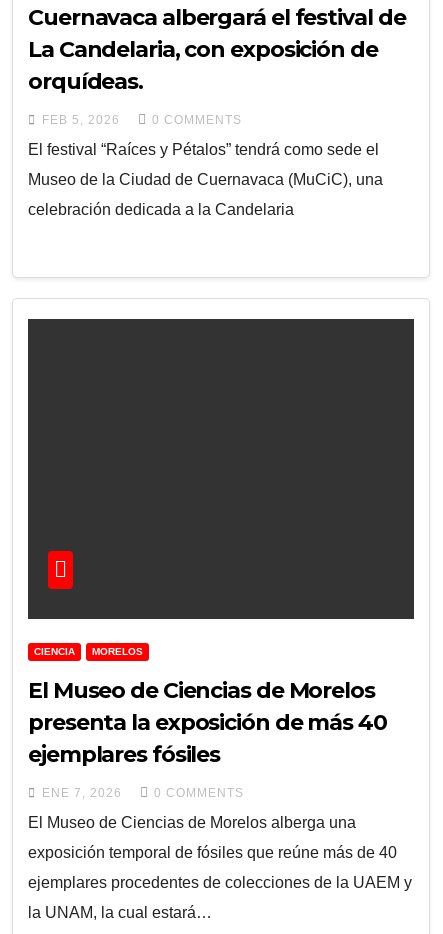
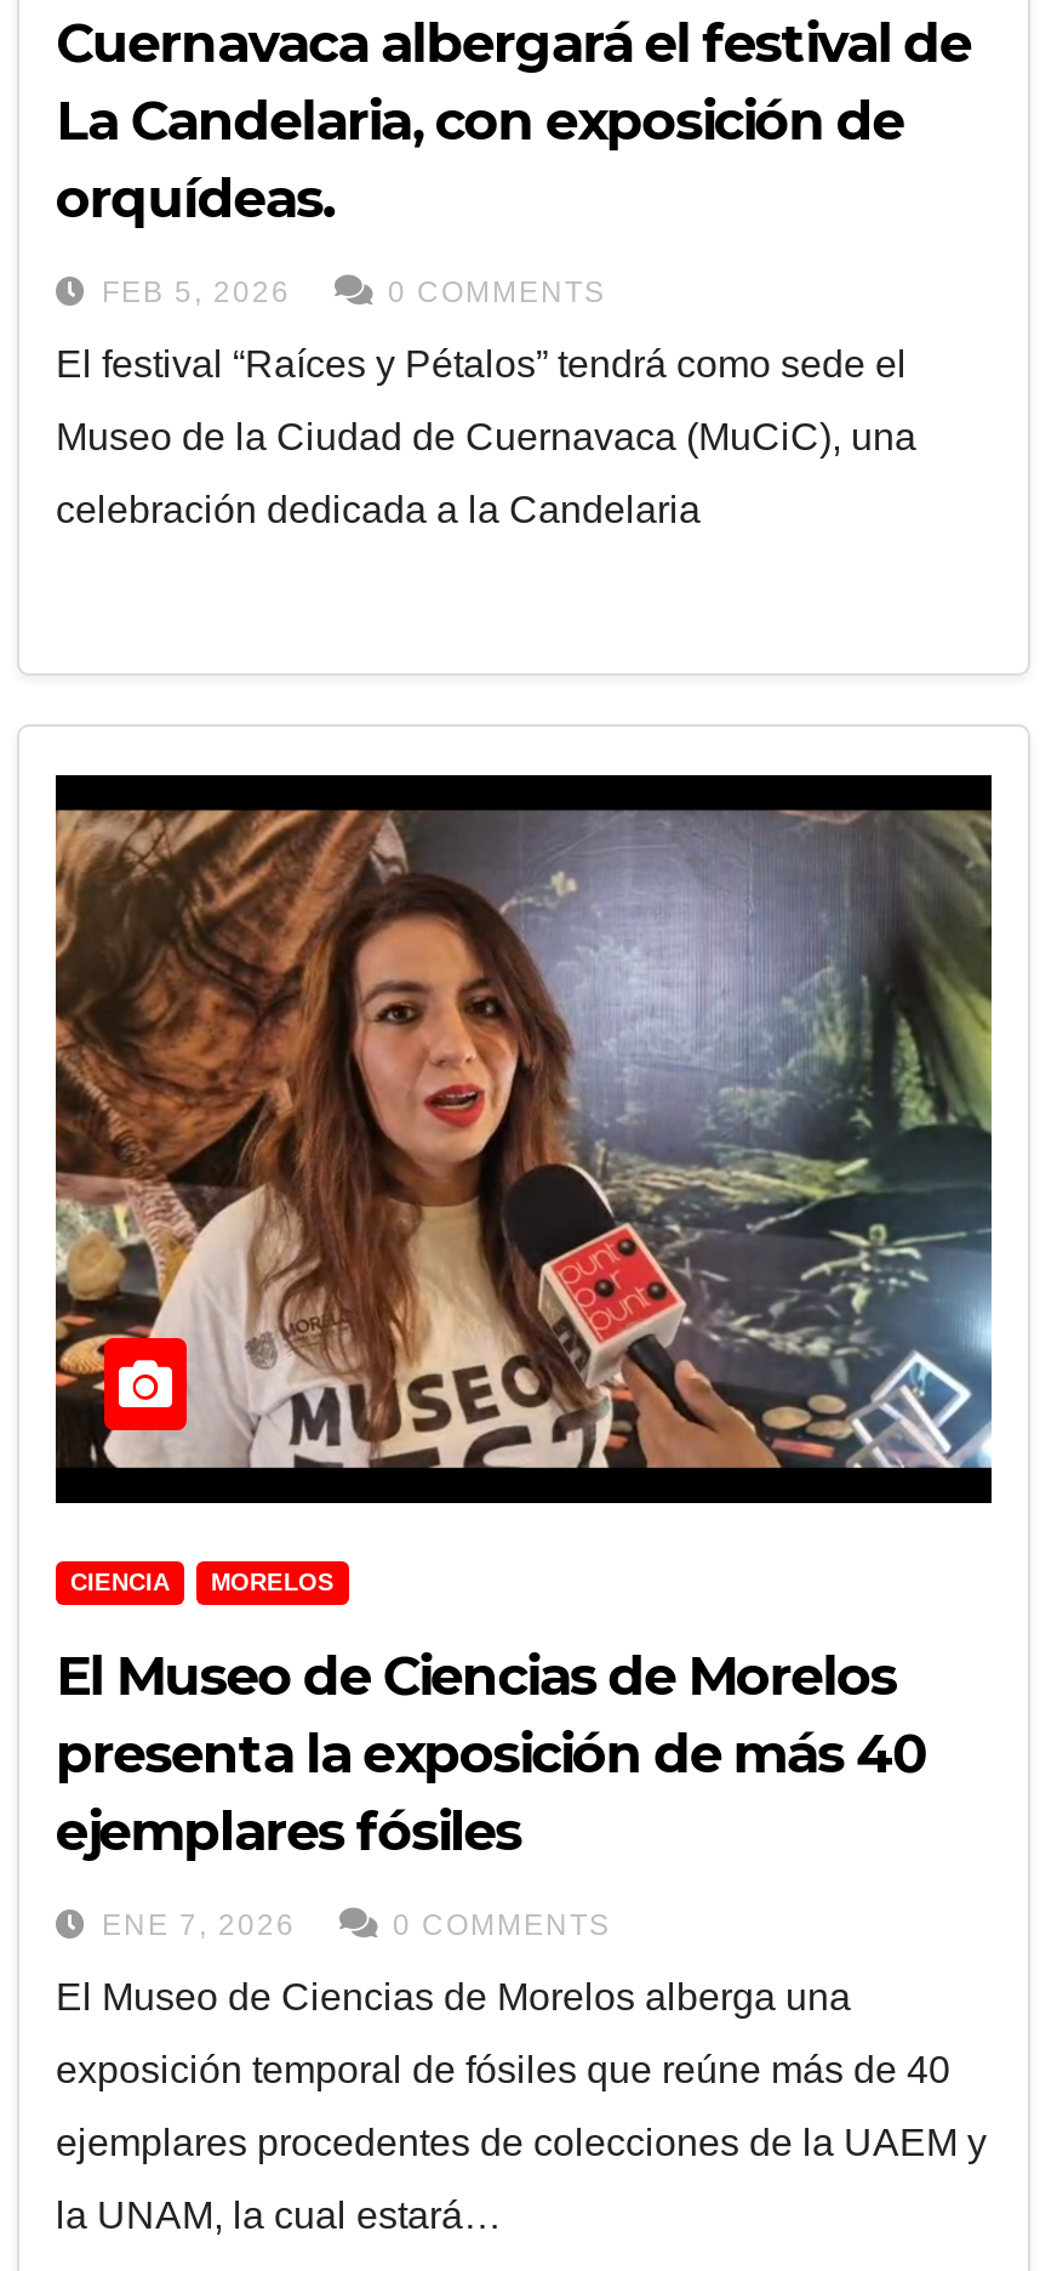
+ [image]
